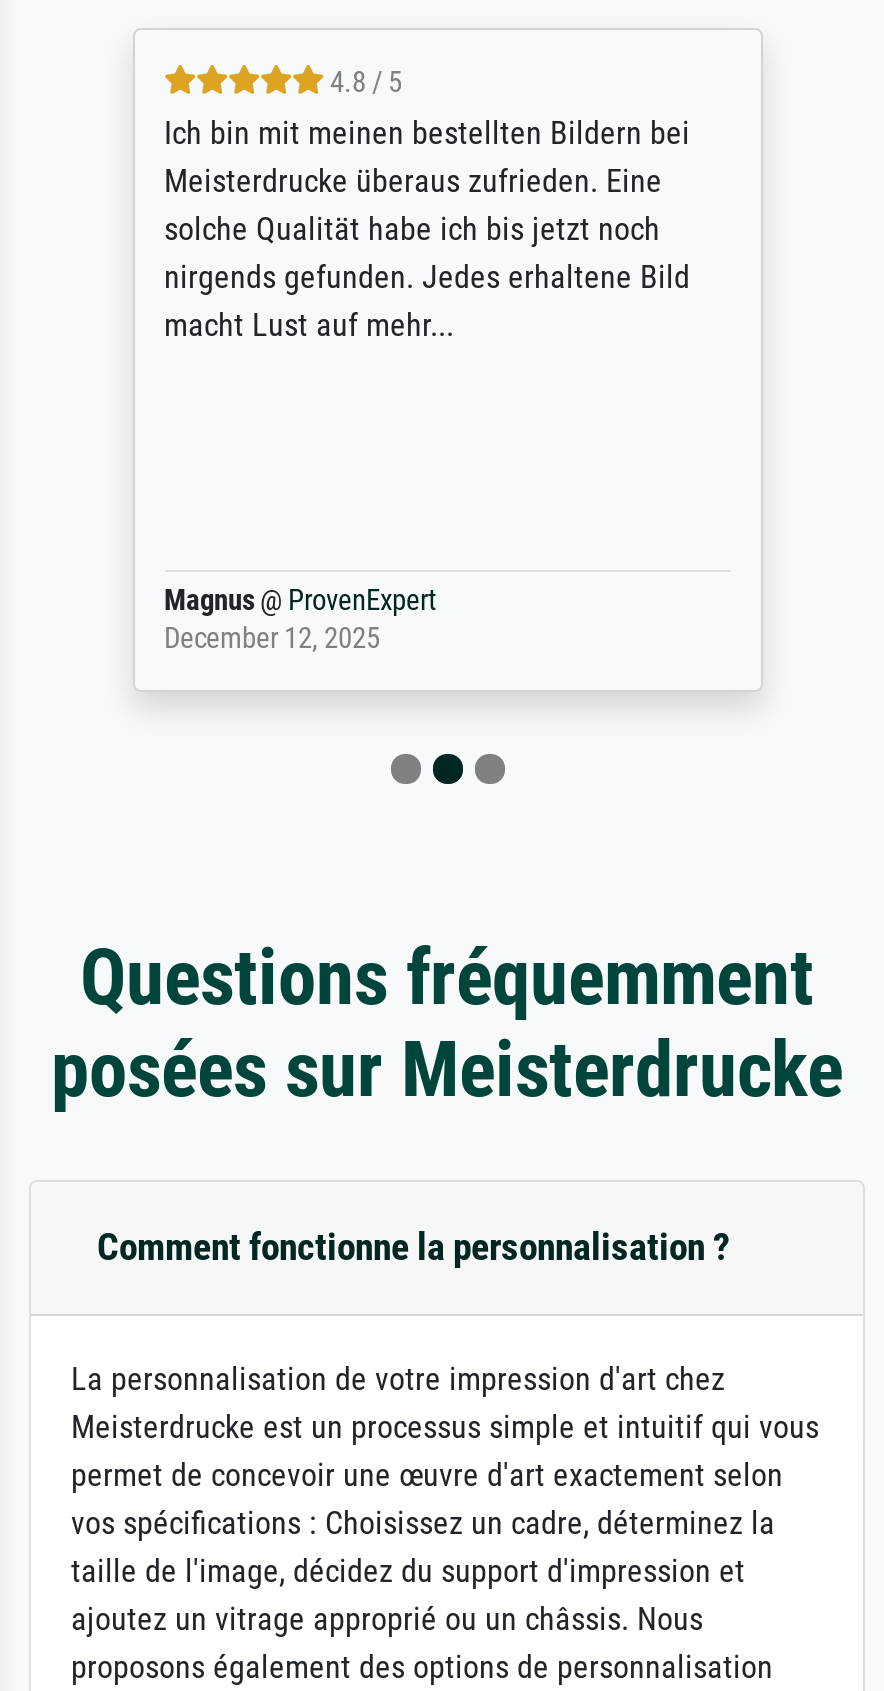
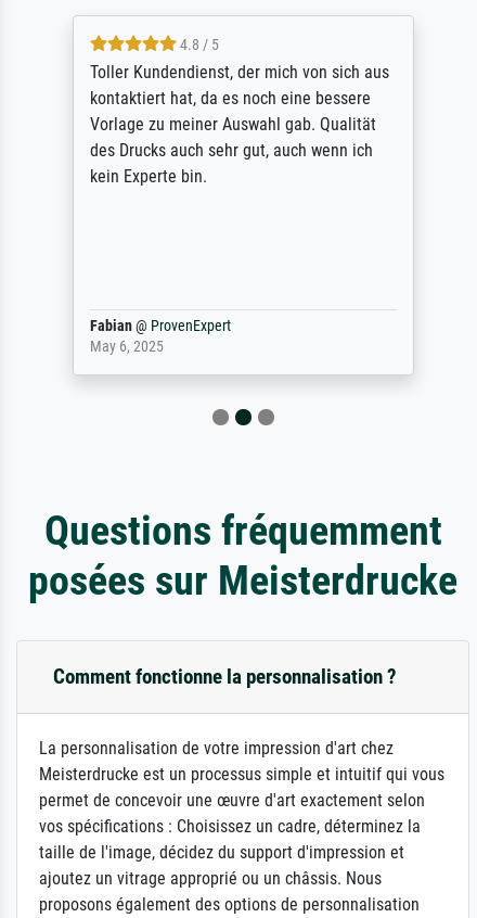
- Ich bin mit meinen bestellten Bildern bei
- Meisterdrucke überaus zufrieden. Eine
- solche Qualität habe ich bis jetzt noch
- nirgends gefunden. Jedes erhaltene Bild
- macht Lust auf mehr...
+ Toller Kundendienst, der mich von sich aus
+ kontaktiert hat, da es noch eine bessere
+ Vorlage zu meiner Auswahl gab. Qualität
+ des Drucks auch sehr gut, auch wenn ich
+ kein Experte bin.

- Magnus @ ProvenExpert
- December 12, 2025
+ Fabian @ ProvenExpert
+ May 6, 2025
